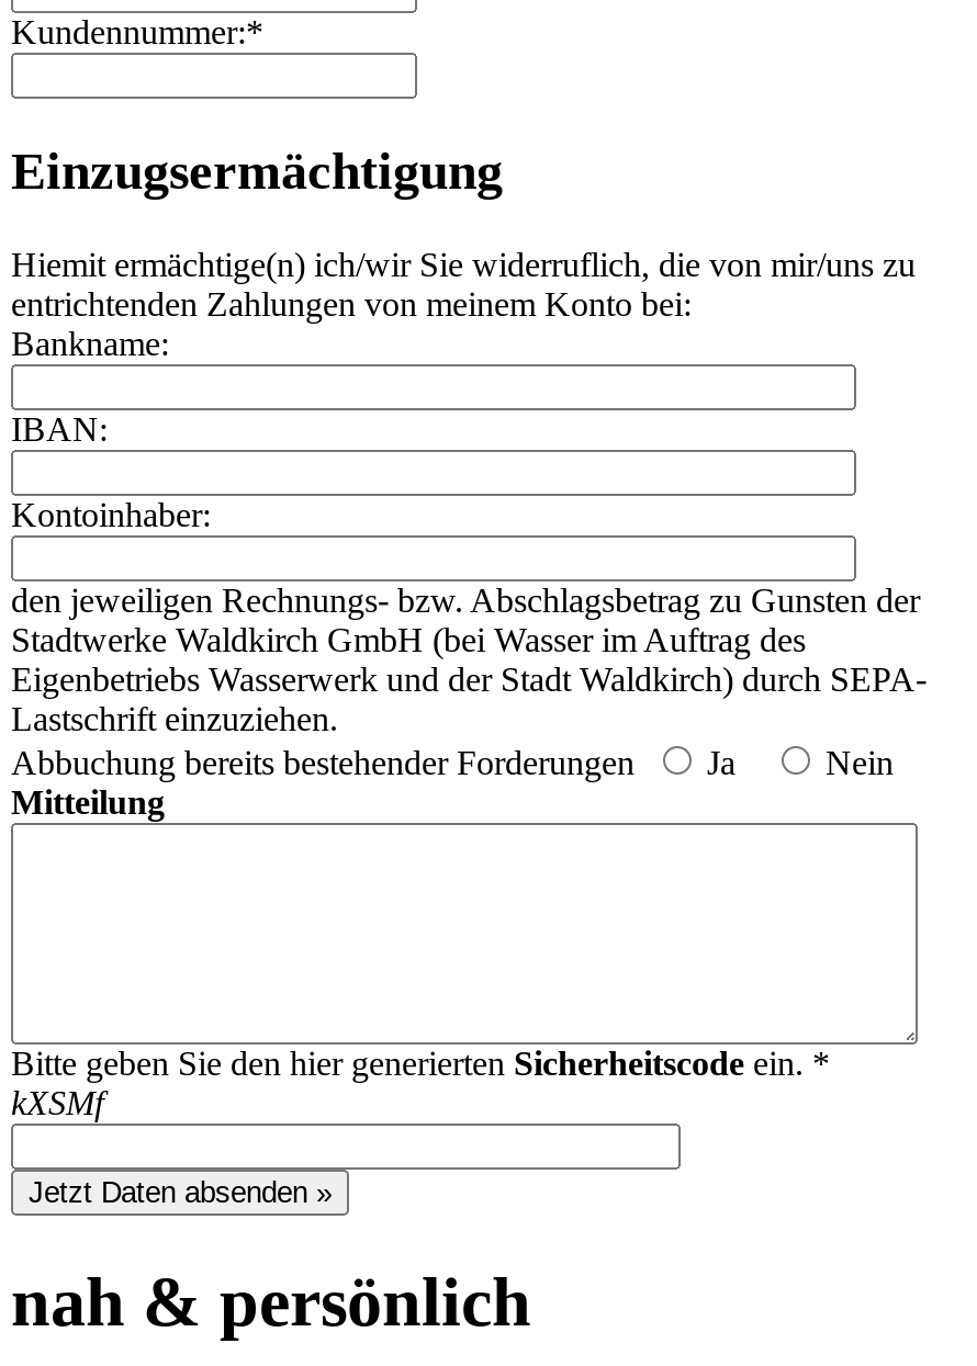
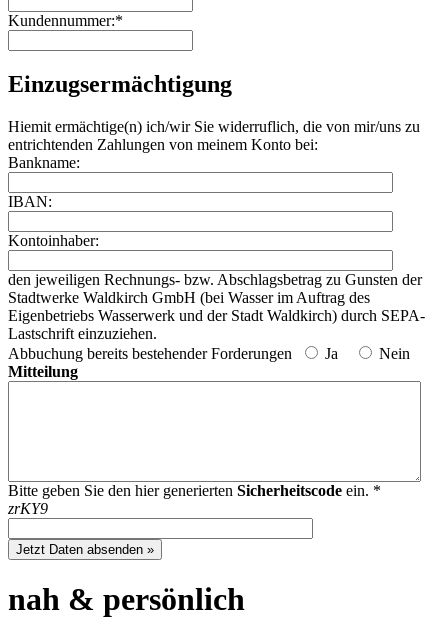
- kXSMf
+ zrKY9
